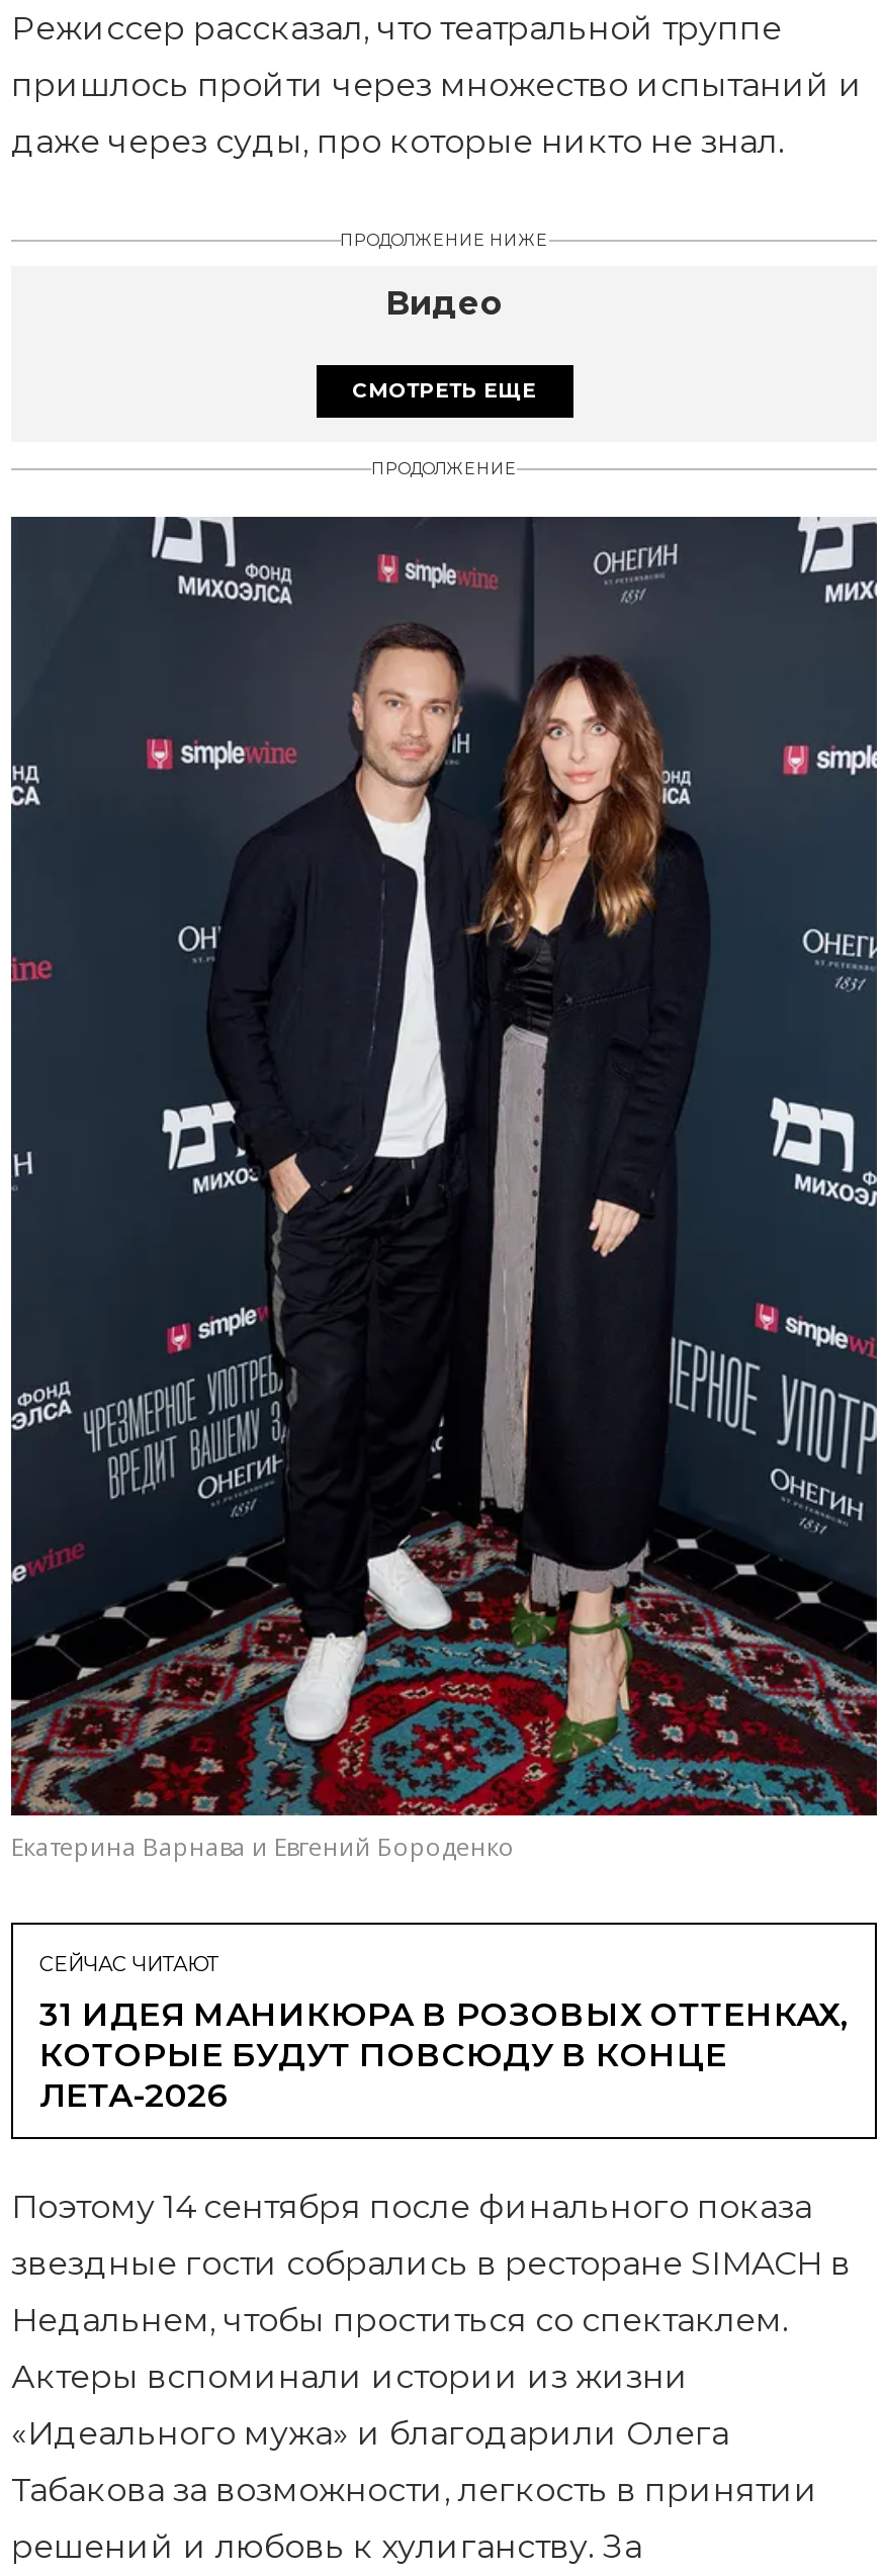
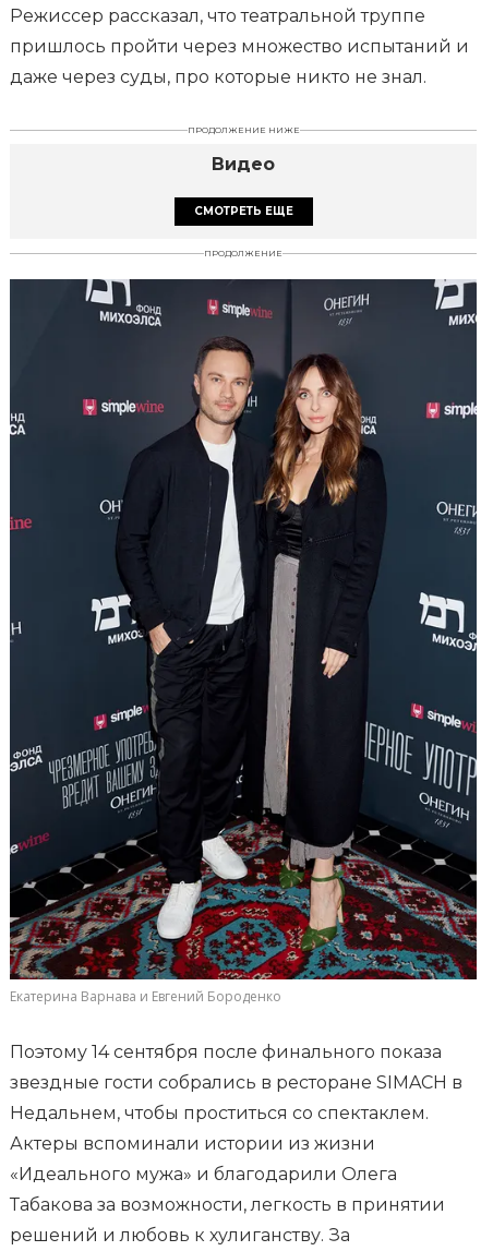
- СЕЙЧАС ЧИТАЮТ
- 31 ИДЕЯ МАНИКЮРА В РОЗОВЫХ ОТТЕНКАХ,
- КОТОРЫЕ БУДУТ ПОВСЮДУ В КОНЦЕ
- ЛЕТА-2026
